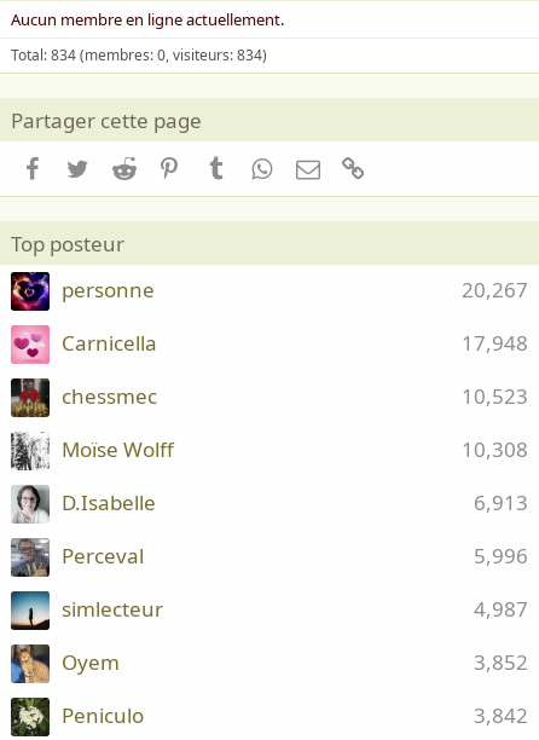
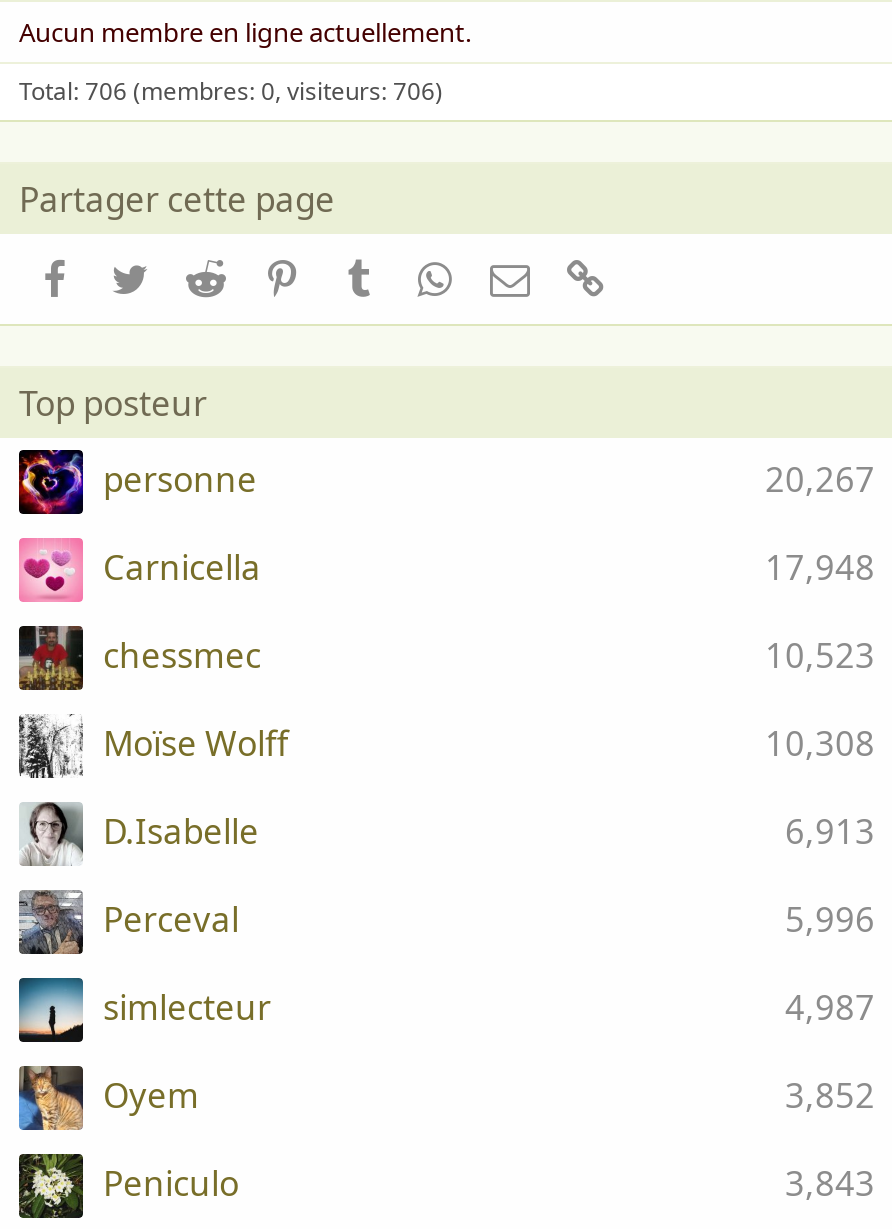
- Total: 834 (membres: 0, visiteurs: 834)
+ Total: 706 (membres: 0, visiteurs: 706)

- 3,842
+ 3,843
